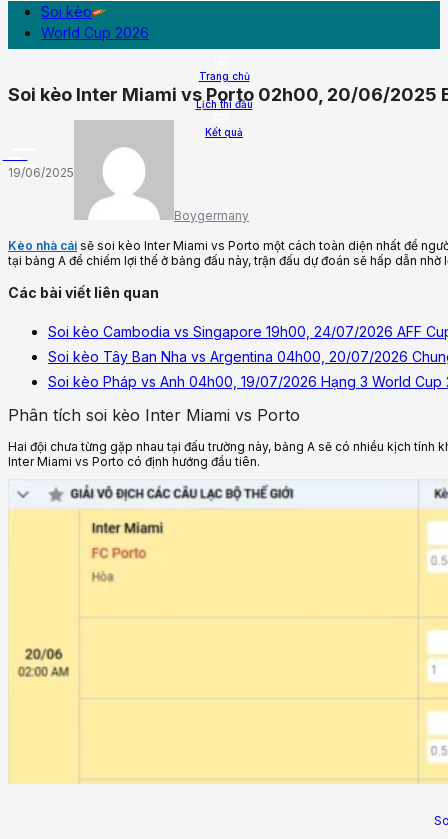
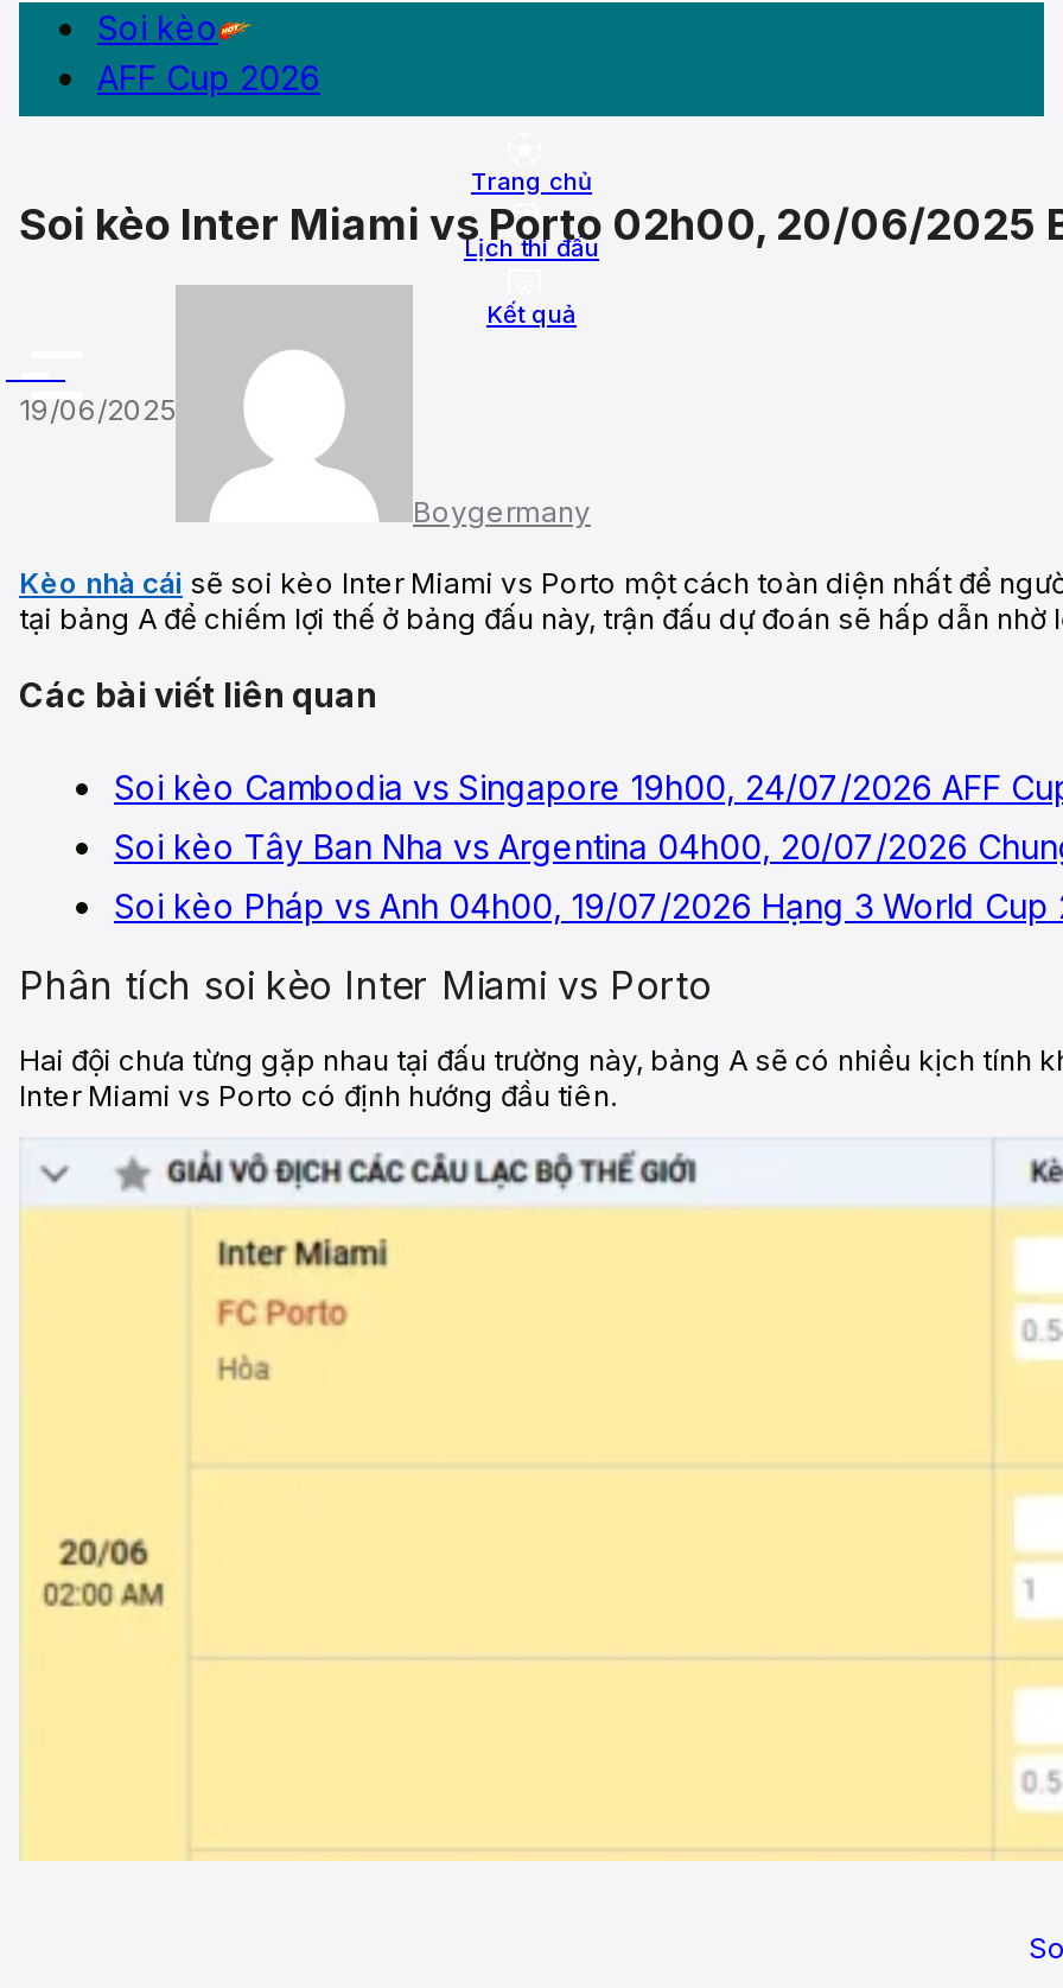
- World Cup 2026
+ AFF Cup 2026
